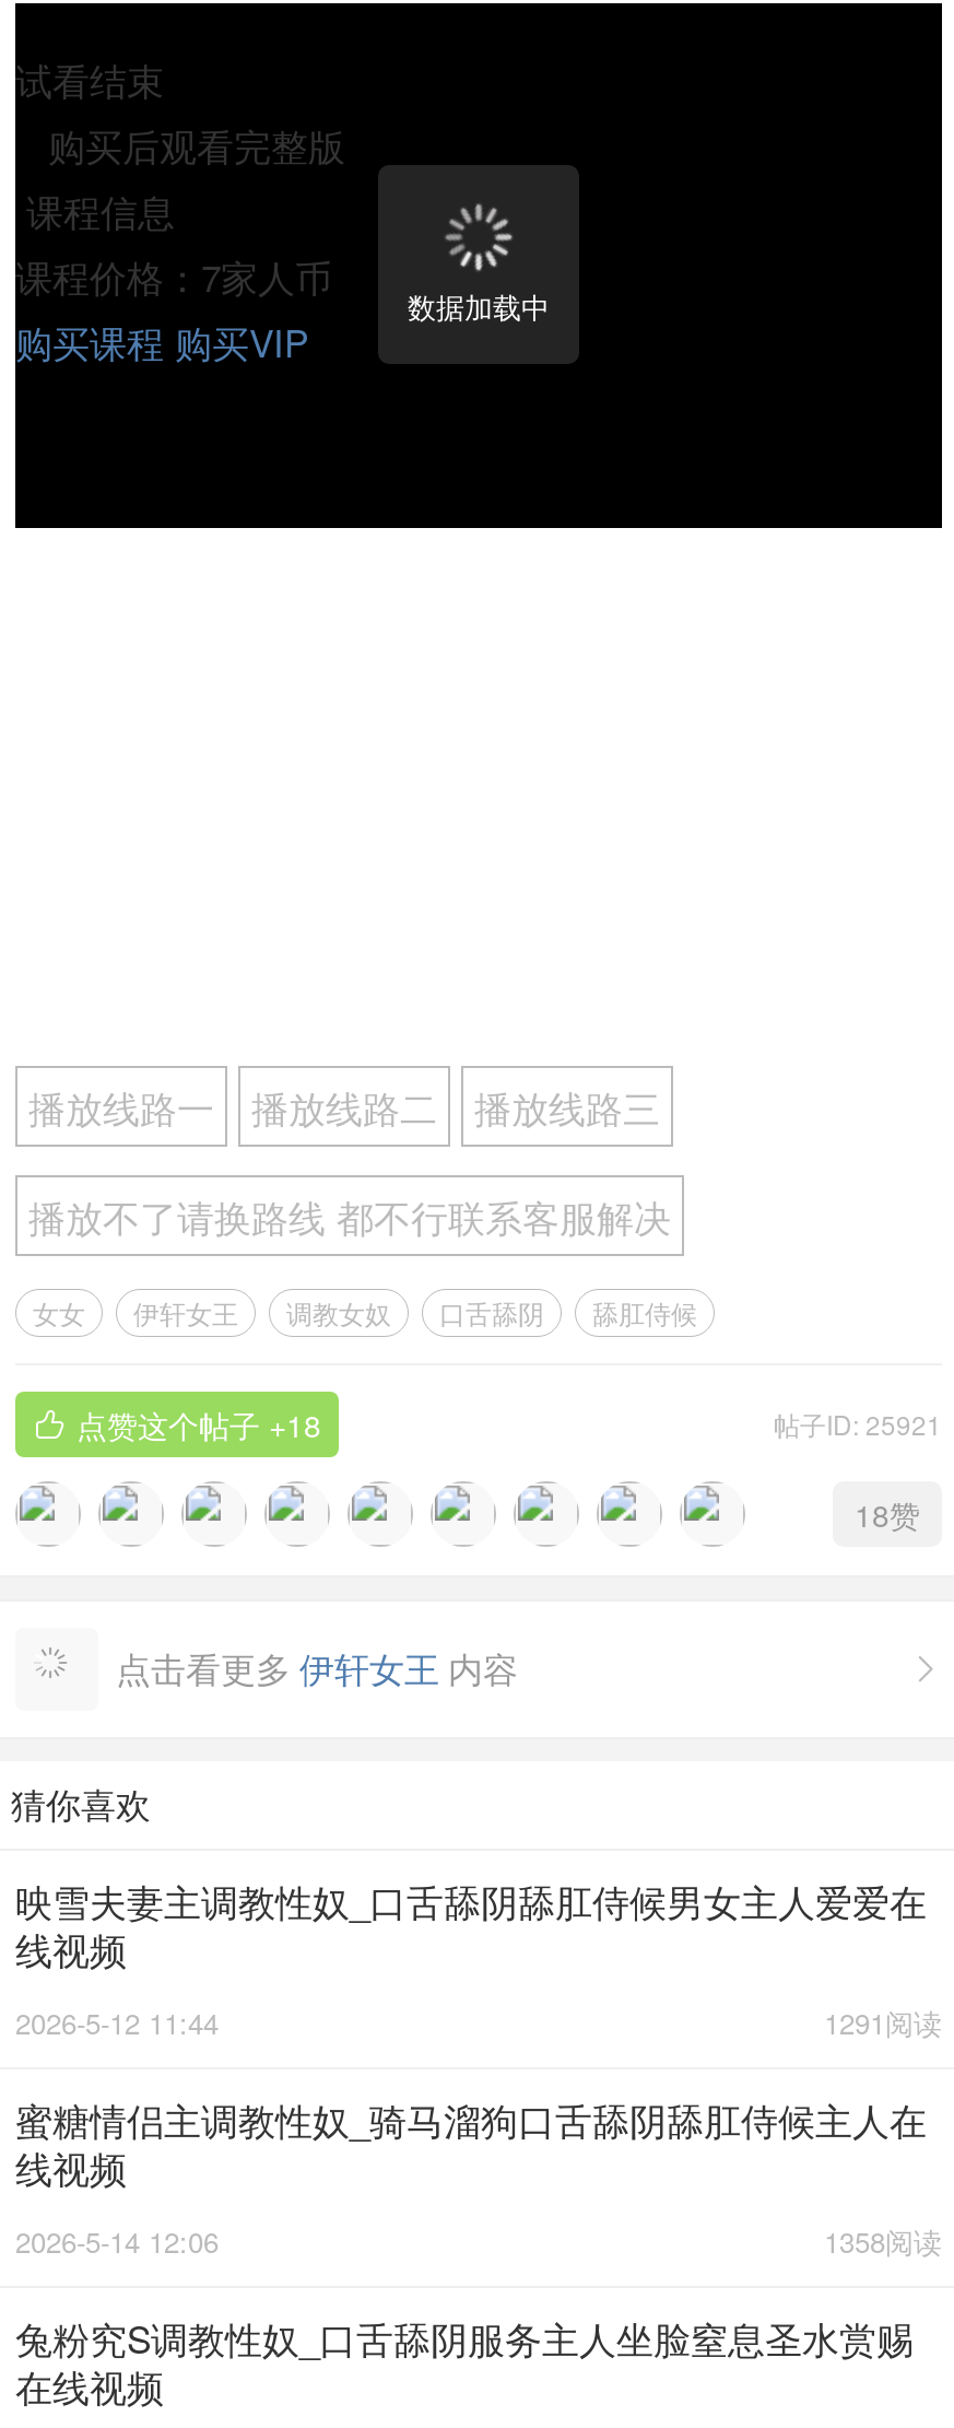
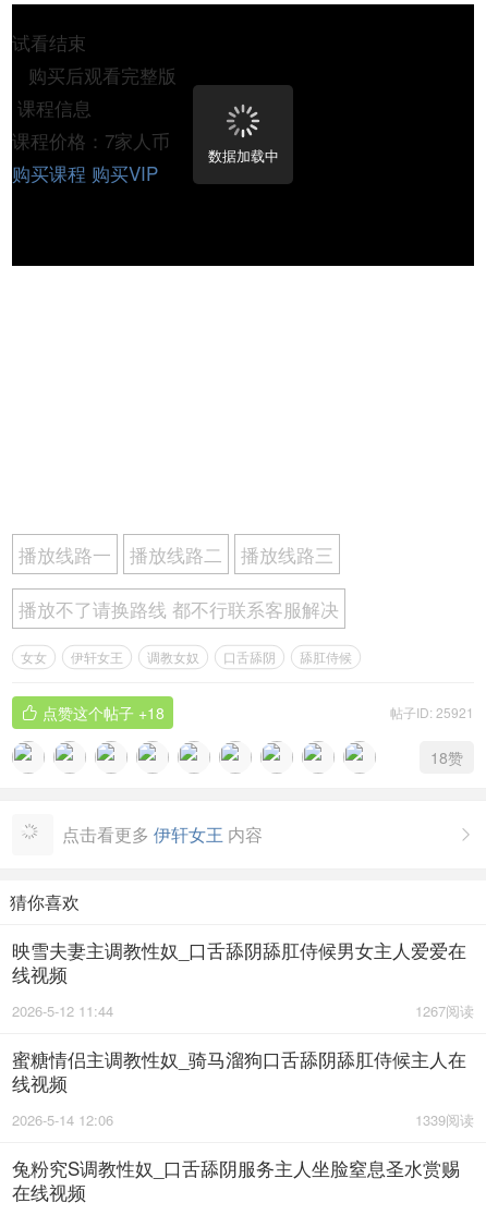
- 1291阅读
+ 1267阅读

- 1358阅读
+ 1339阅读
